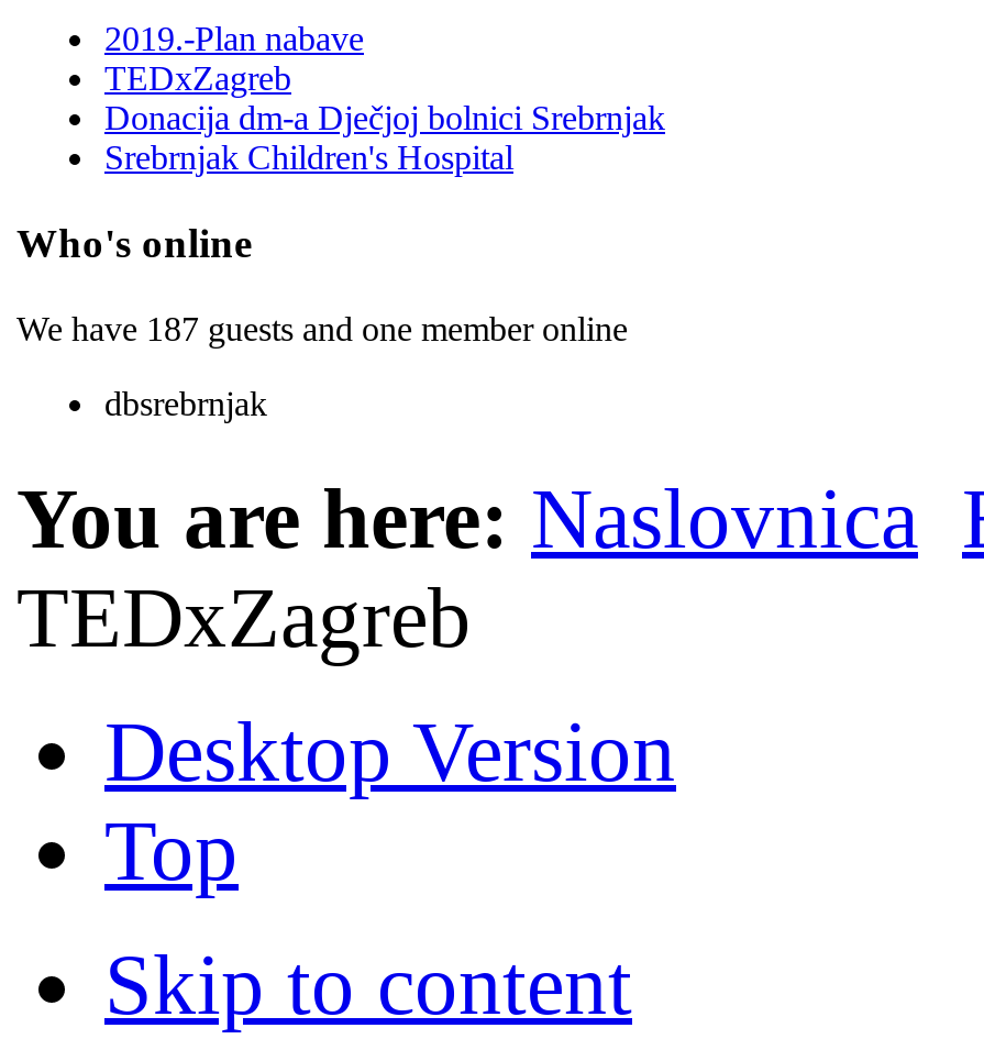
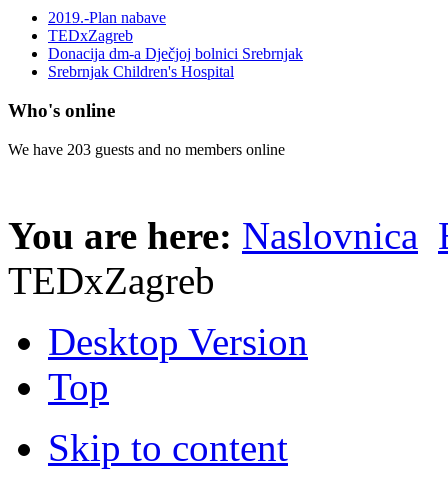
- We have 187 guests and one member online
- dbsrebrnjak
+ We have 203 guests and no members online
